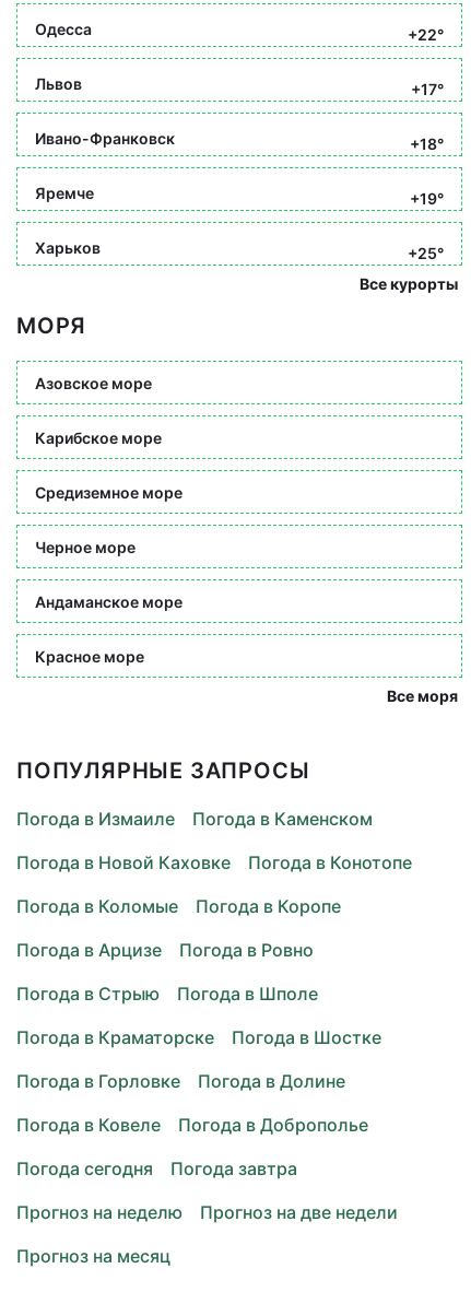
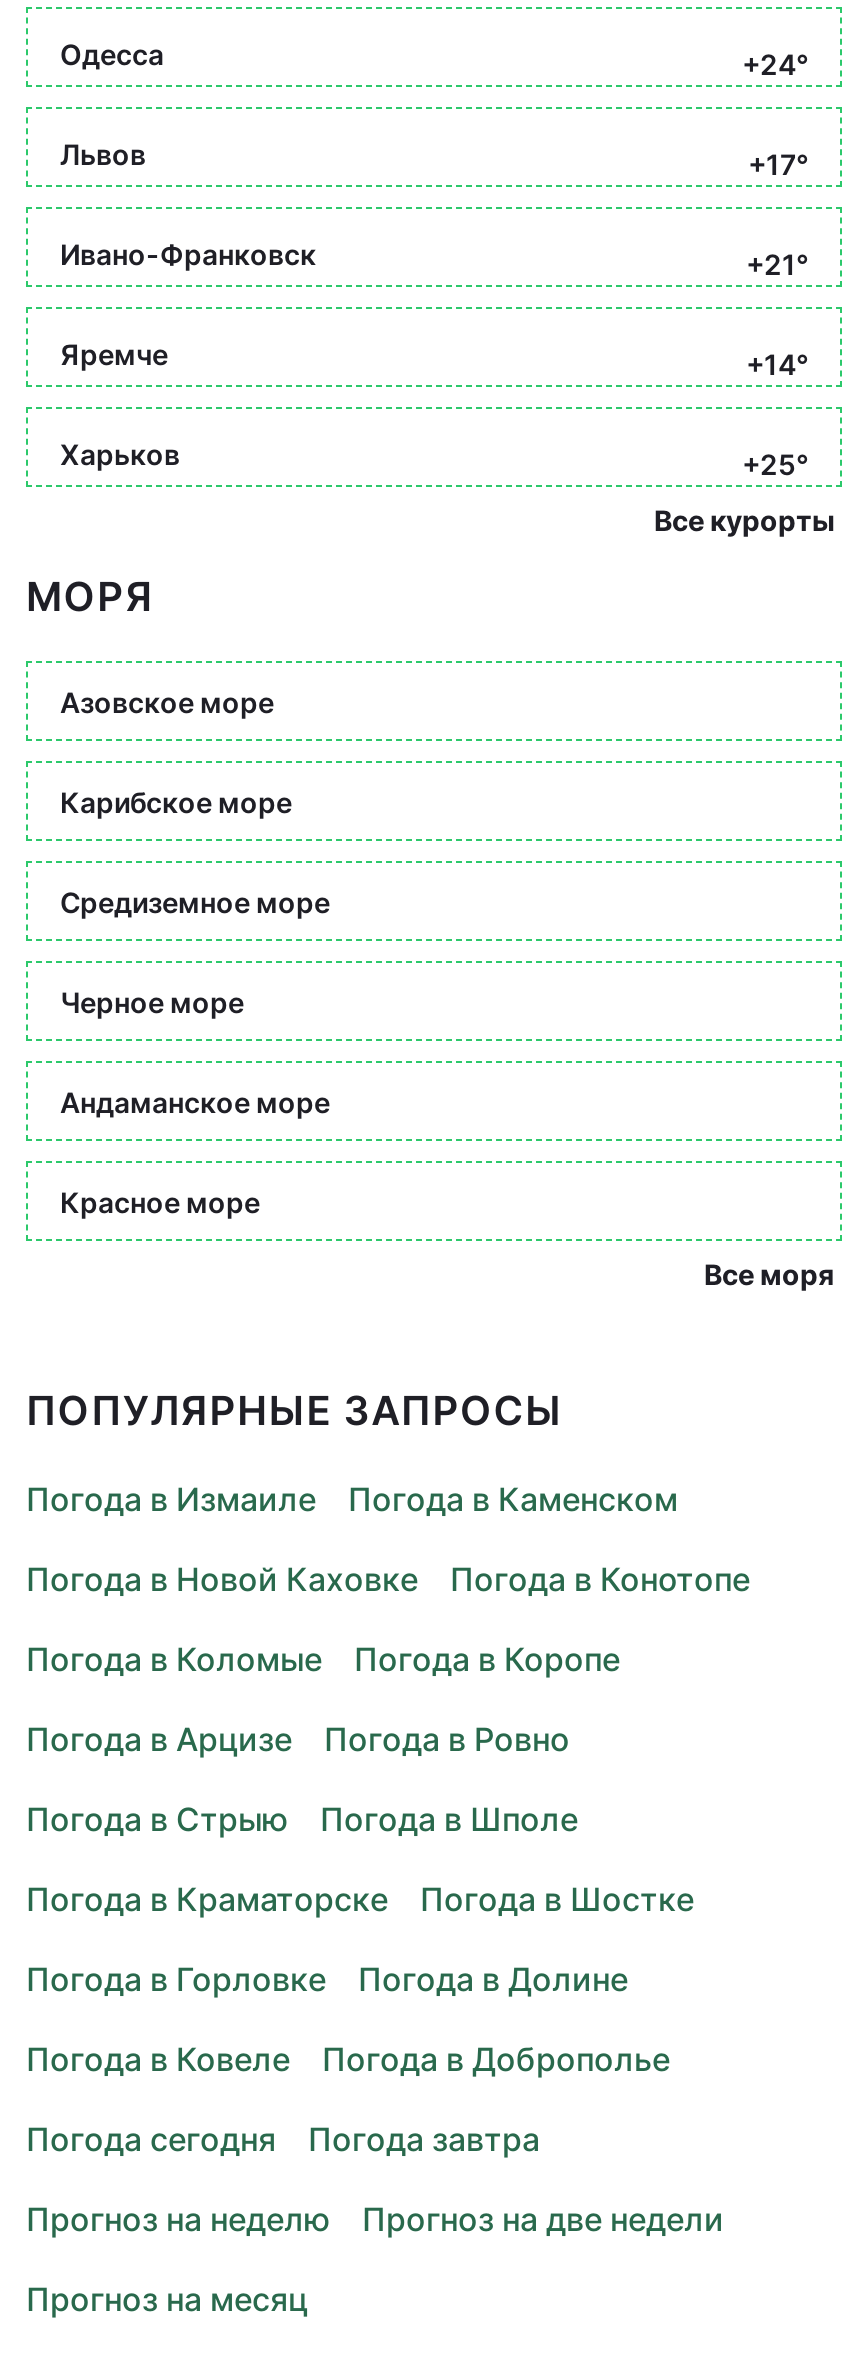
- +22°
+ +24°

- +18°
+ +21°

- +19°
+ +14°
